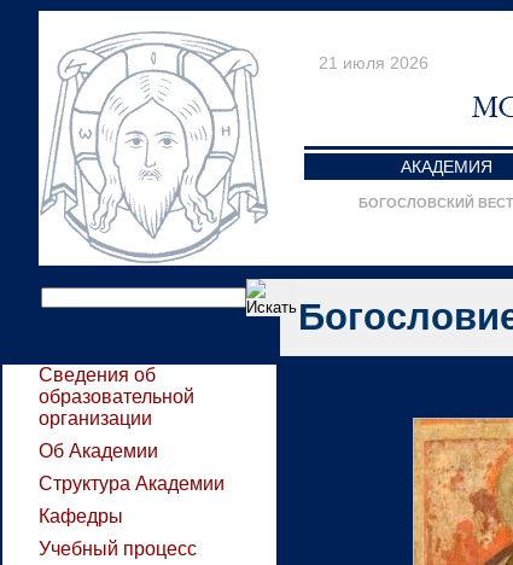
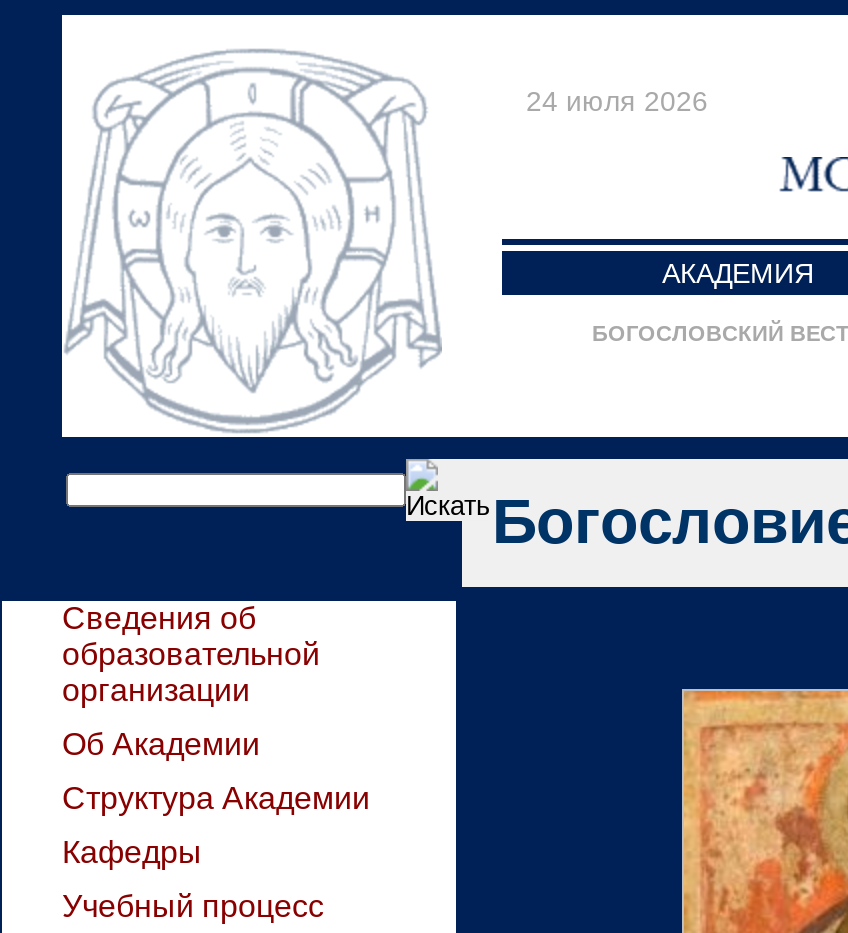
- 21 июля 2026
+ 24 июля 2026
